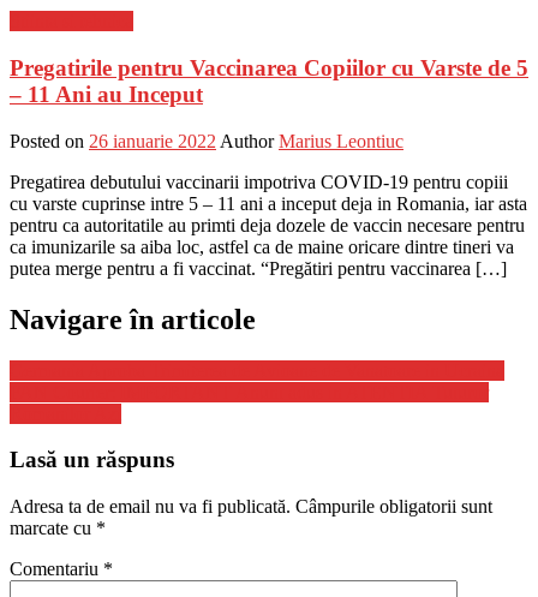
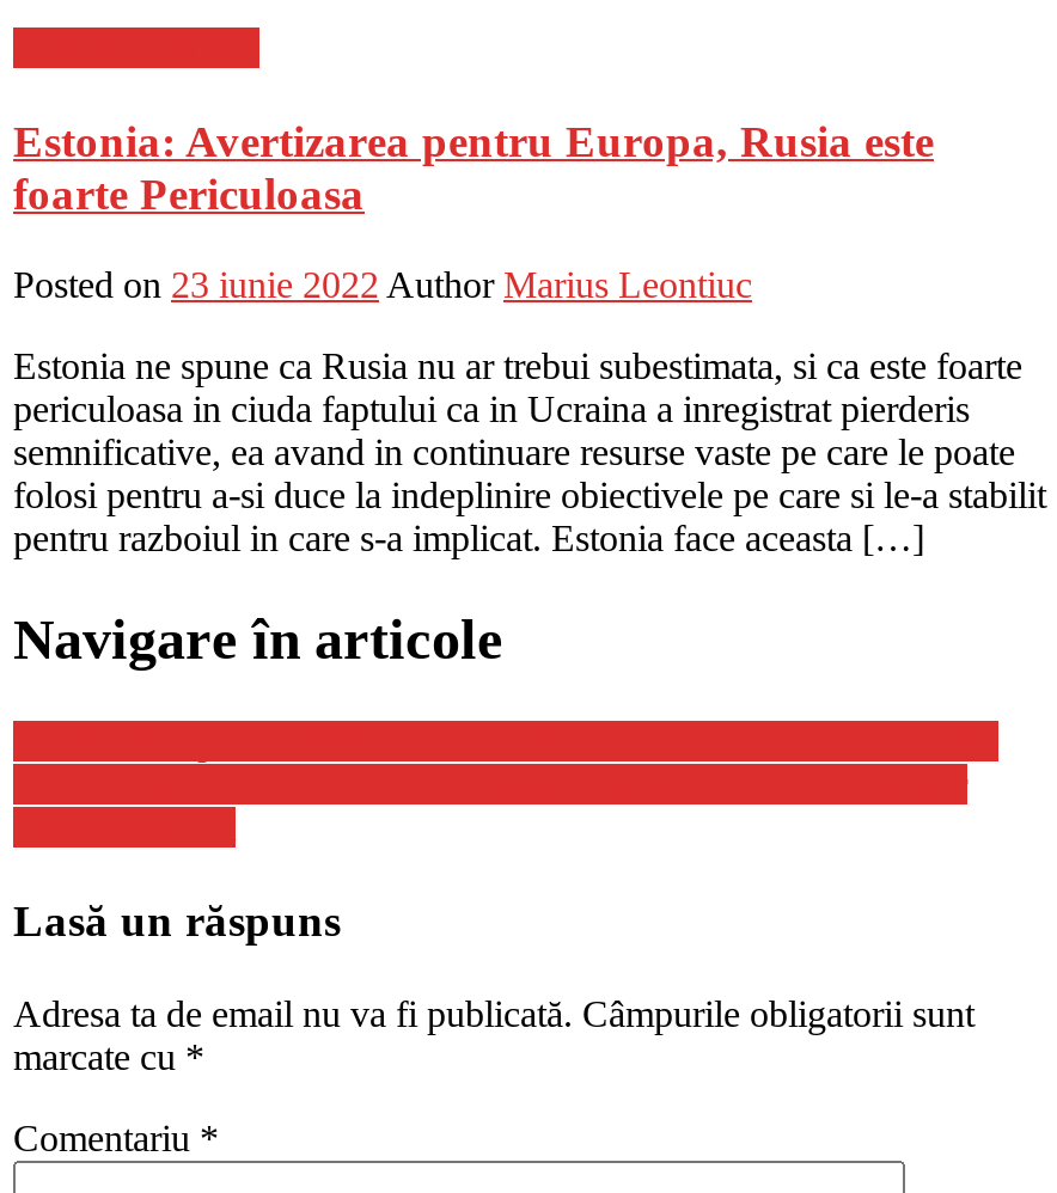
- Pregatirile pentru Vaccinarea Copiilor cu Varste de 5
- – 11 Ani au Inceput
+ Estonia: Avertizarea pentru Europa, Rusia este
+ foarte Periculoasa

- Posted on 26 ianuarie 2022 Author Marius Leontiuc
+ Posted on 23 iunie 2022 Author Marius Leontiuc

- Pregatirea debutului vaccinarii impotriva COVID-19 pentru copiii
- cu varste cuprinse intre 5 – 11 ani a inceput deja in Romania, iar asta
- pentru ca autoritatile au primti deja dozele de vaccin necesare pentru
- ca imunizarile sa aiba loc, astfel ca de maine oricare dintre tineri va
- putea merge pentru a fi vaccinat. “Pregătiri pentru vaccinarea […]
+ Estonia ne spune ca Rusia nu ar trebui subestimata, si ca este foarte
+ periculoasa in ciuda faptului ca in Ucraina a inregistrat pierderis
+ semnificative, ea avand in continuare resurse vaste pe care le poate
+ folosi pentru a-si duce la indeplinire obiectivele pe care si le-a stabilit
+ pentru razboiul in care s-a implicat. Estonia face aceasta […]
